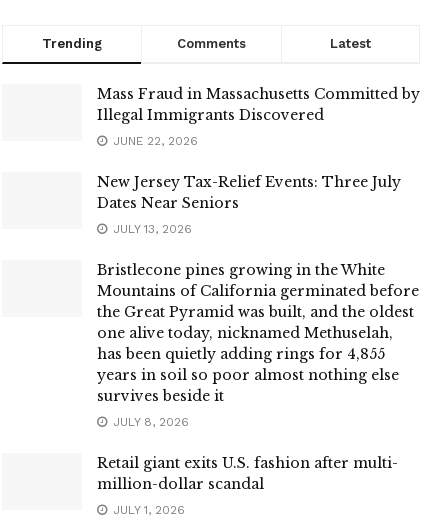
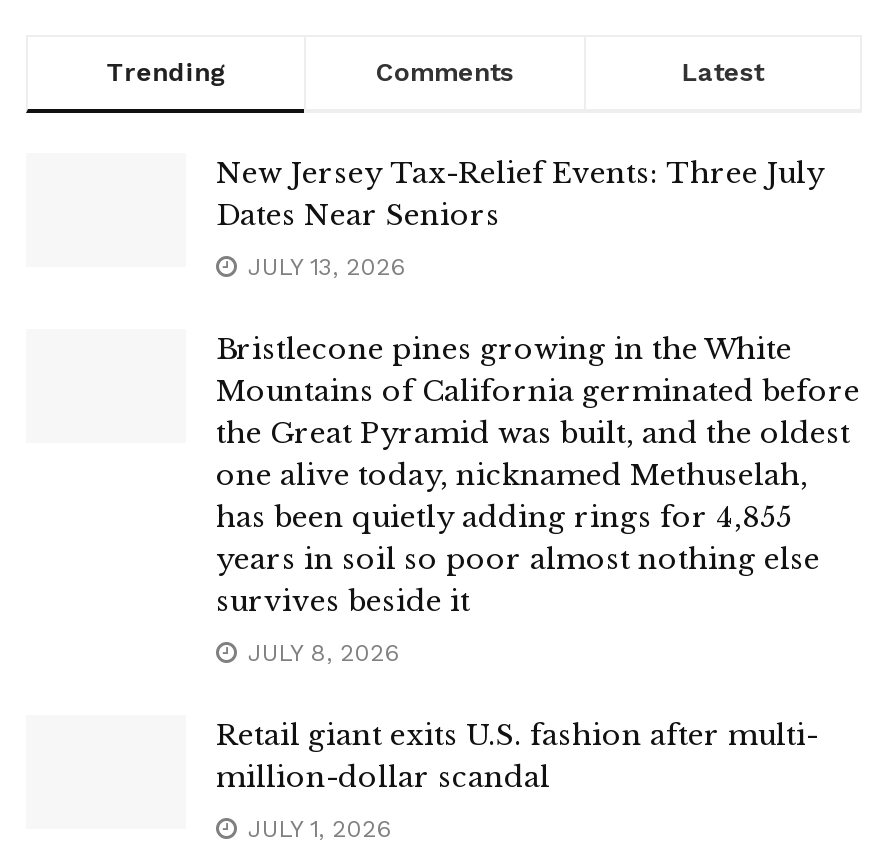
- Mass Fraud in Massachusetts Committed by
- Illegal Immigrants Discovered
- JUNE 22, 2026
